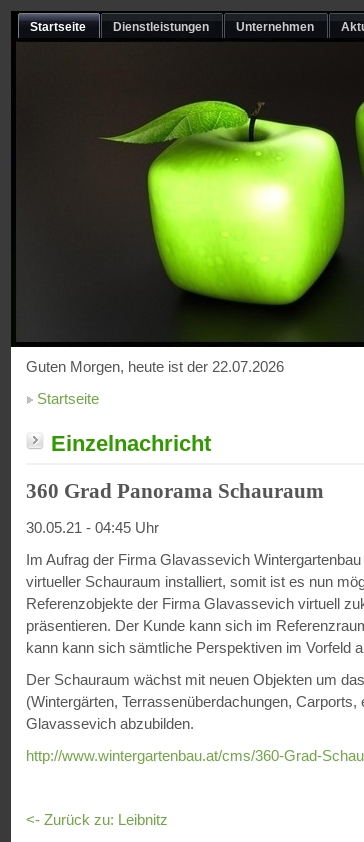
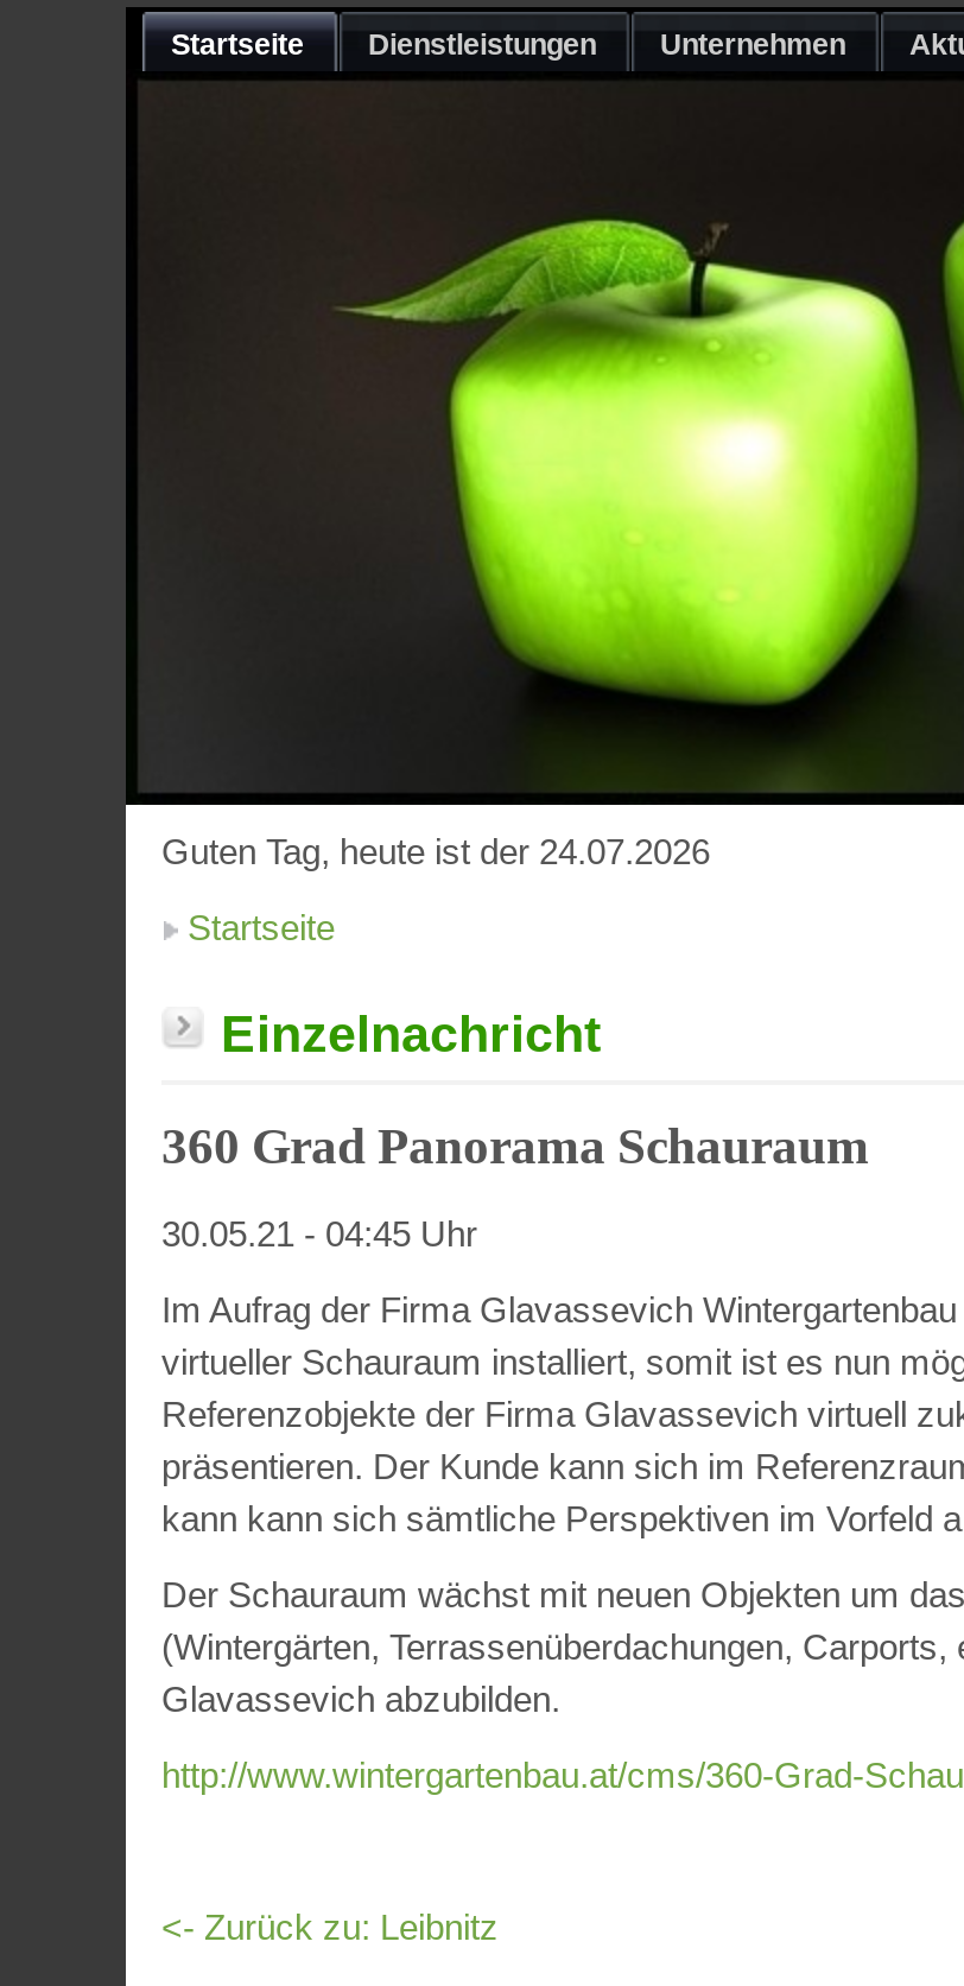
- Guten Morgen, heute ist der 22.07.2026
+ Guten Tag, heute ist der 24.07.2026
